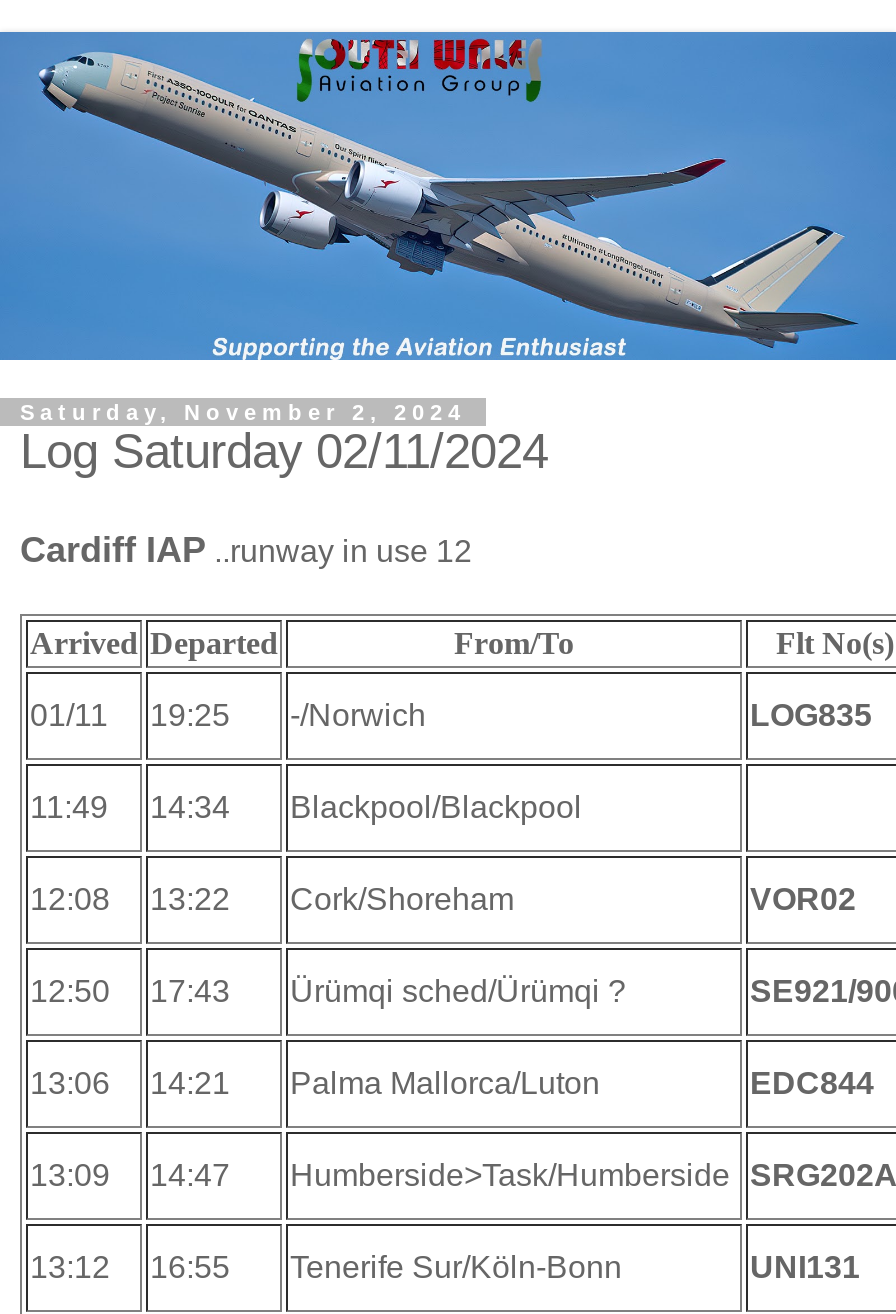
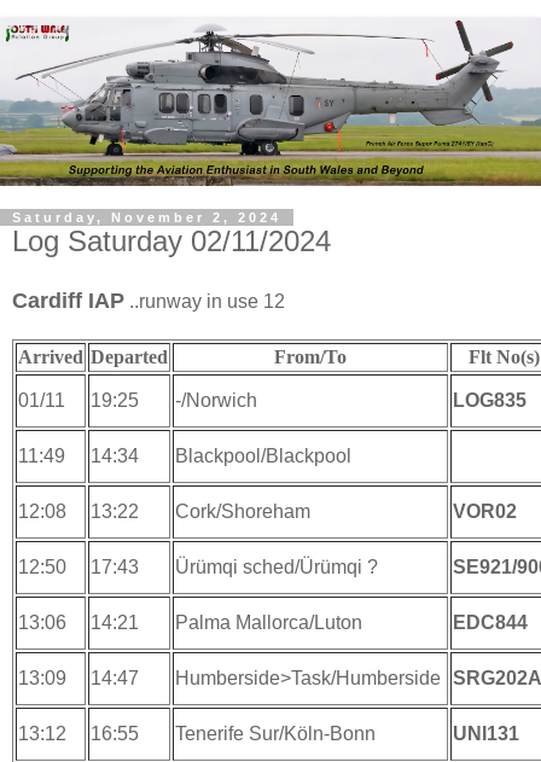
- [image]
+ [image]
